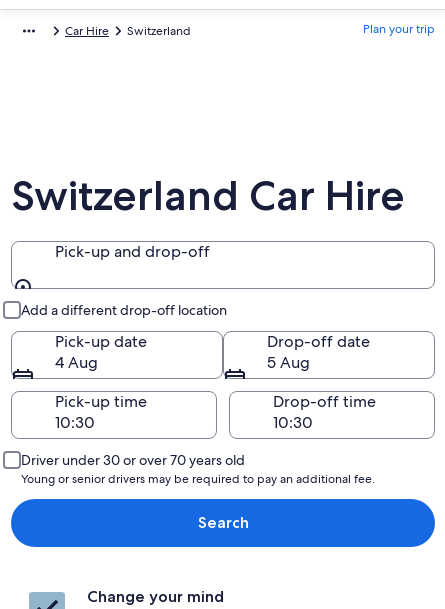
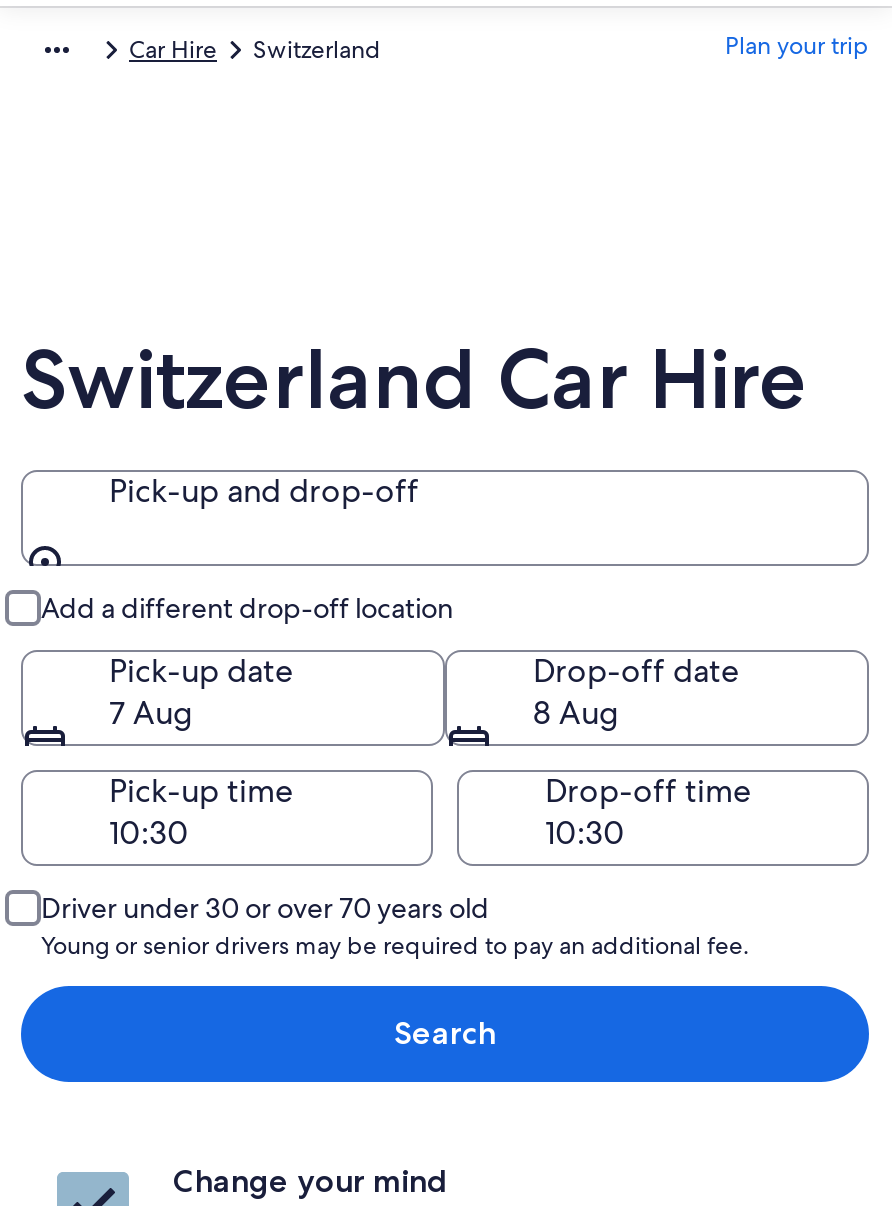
- 4 Aug
+ 7 Aug

- 5 Aug
+ 8 Aug
